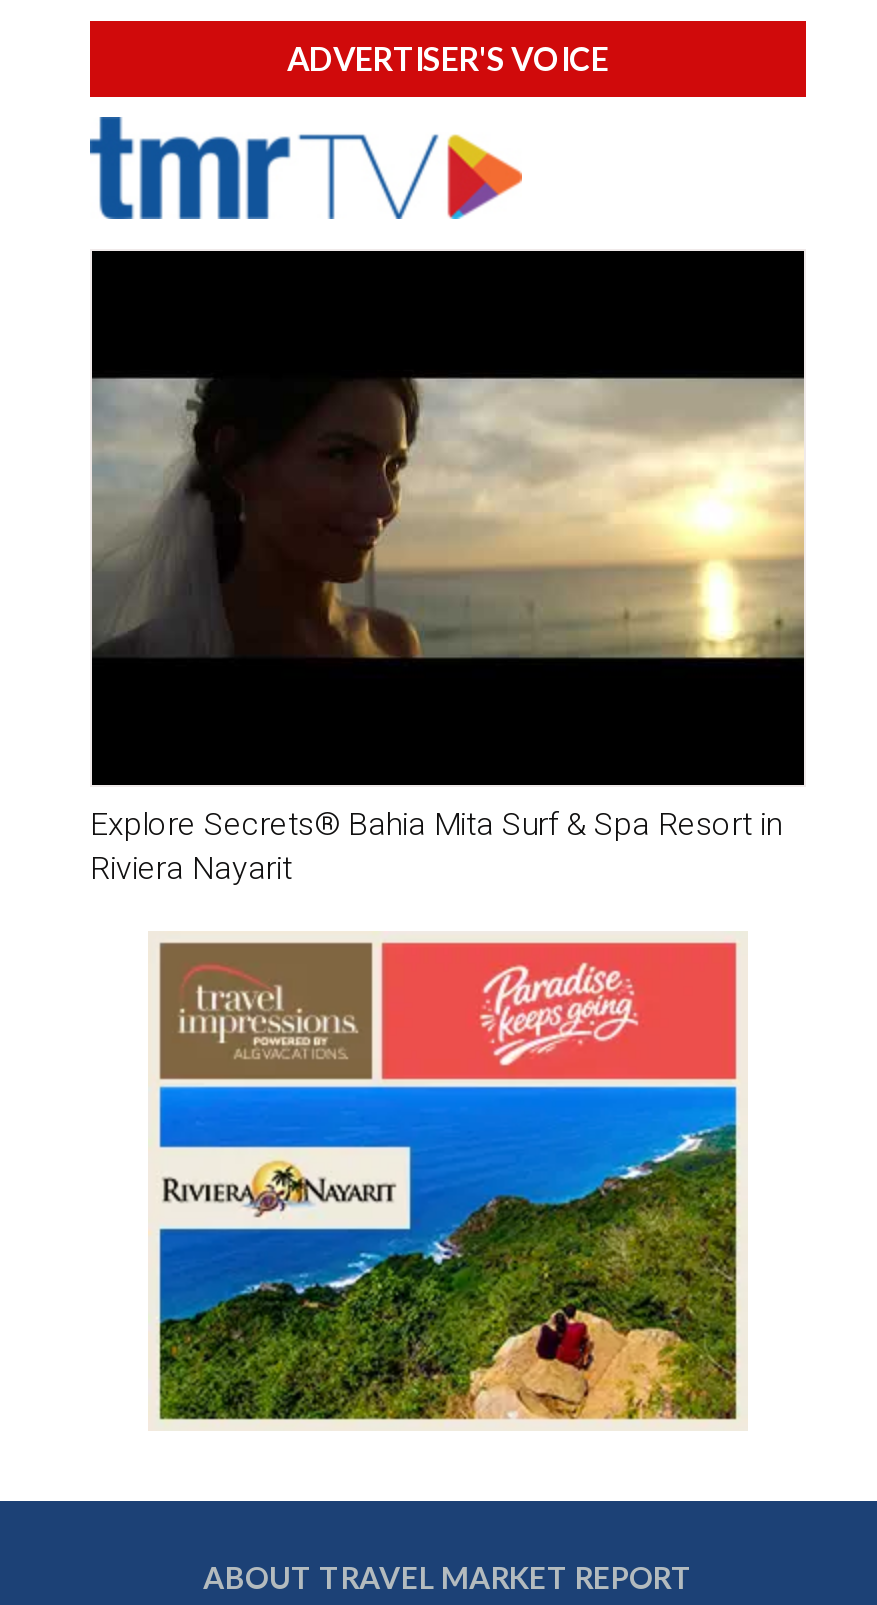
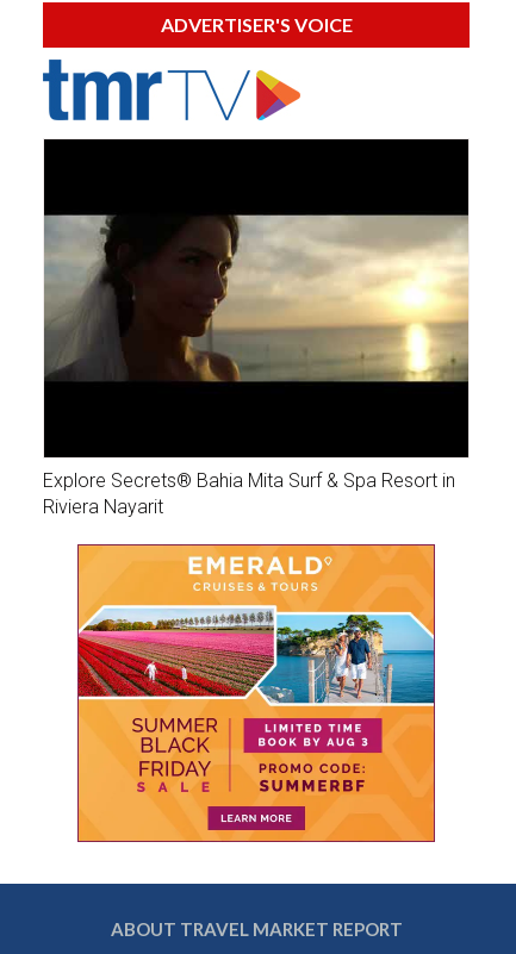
- [image]
+ [image]
